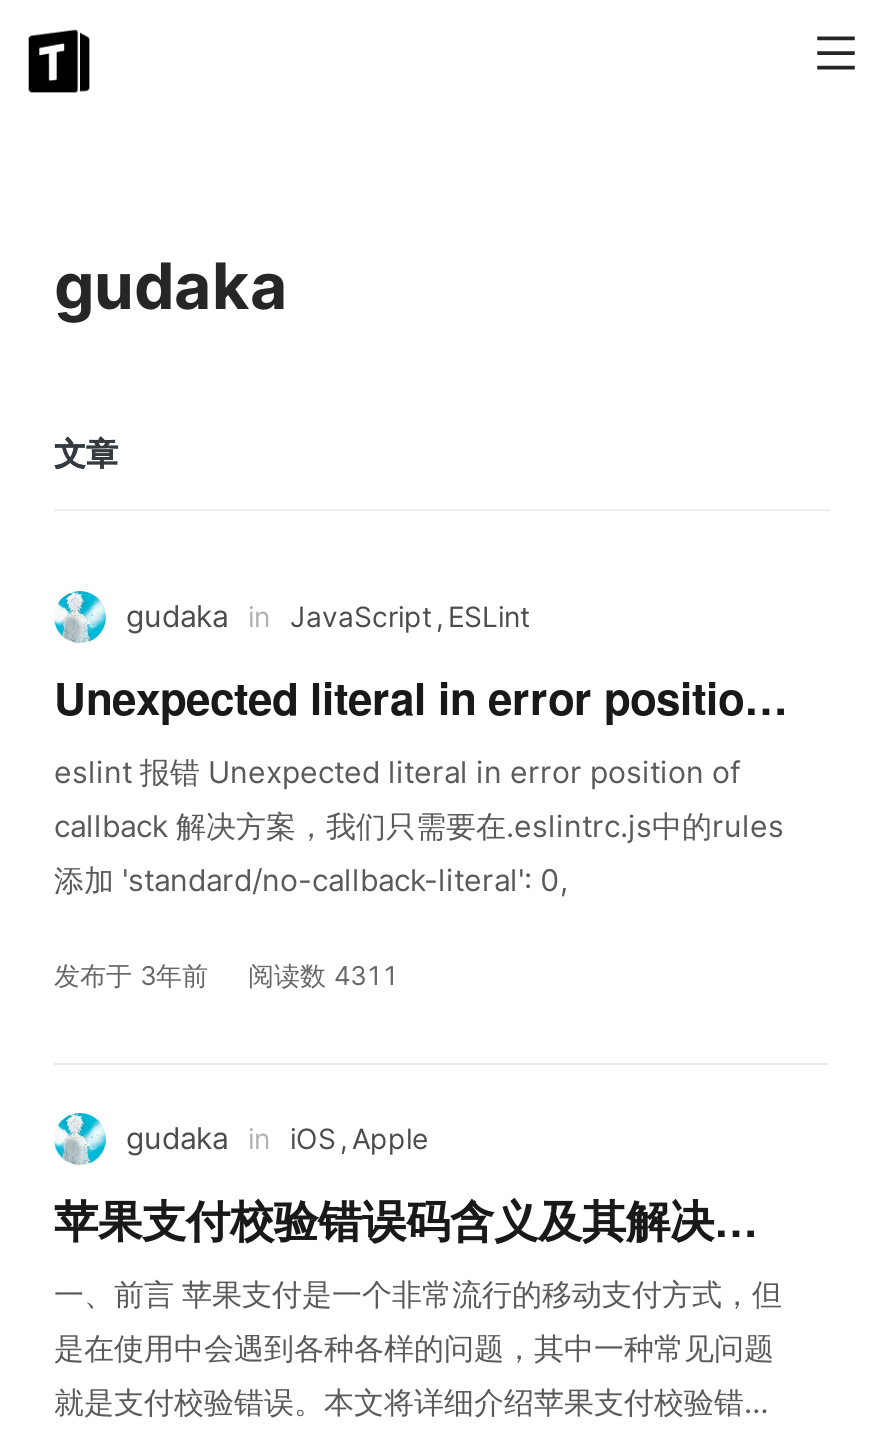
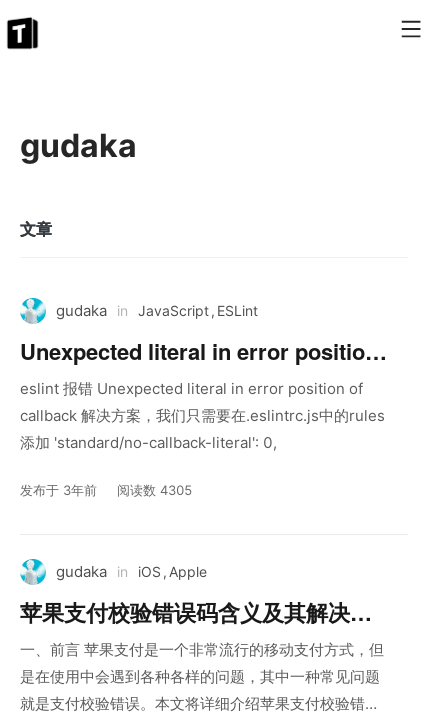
- 发布于 3年前 阅读数 4311
+ 发布于 3年前 阅读数 4305
